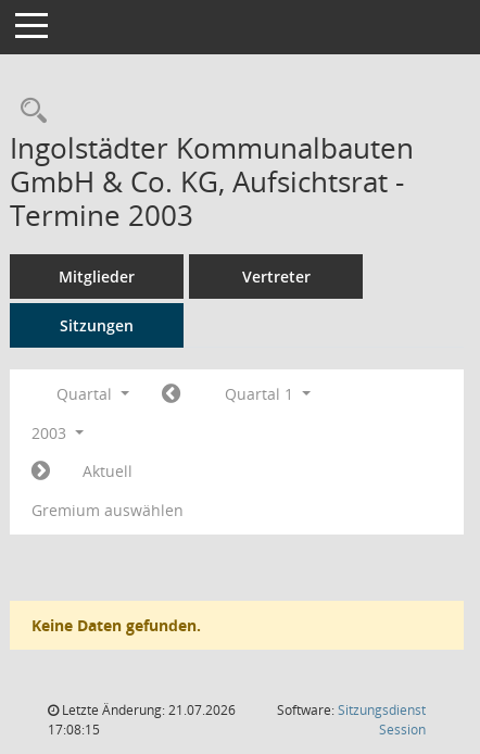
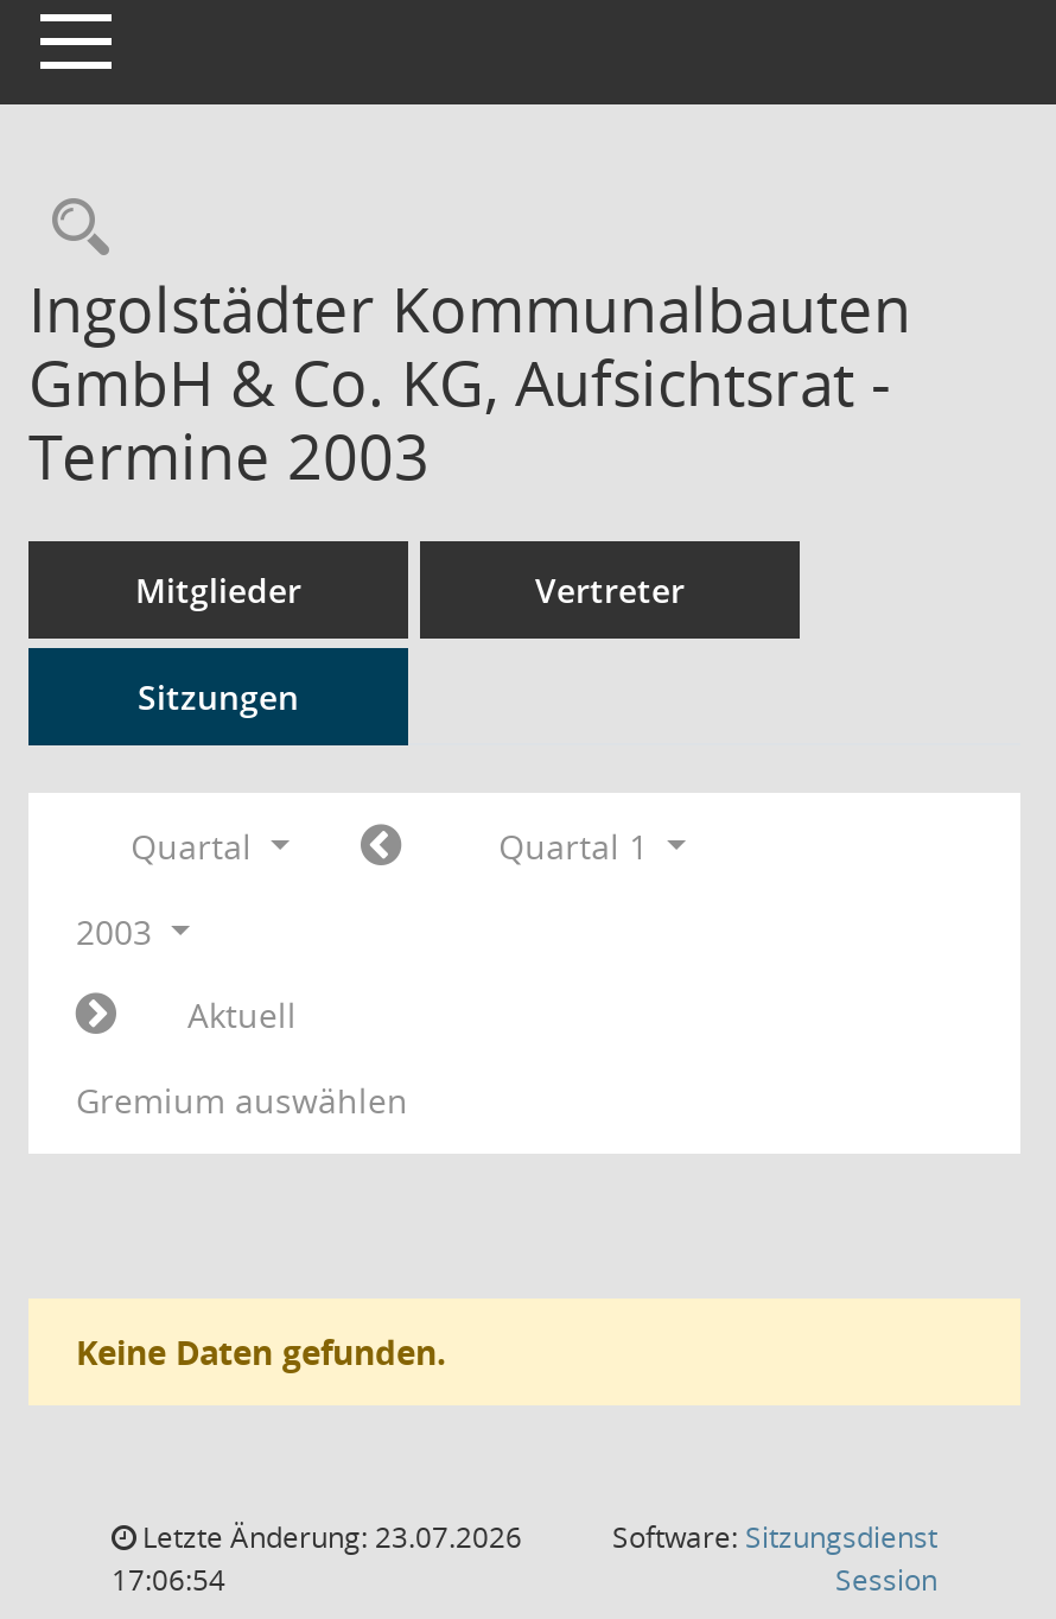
- Letzte Änderung: 21.07.2026
+ Letzte Änderung: 23.07.2026

- 17:08:15
+ 17:06:54
